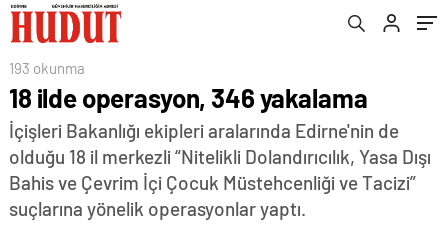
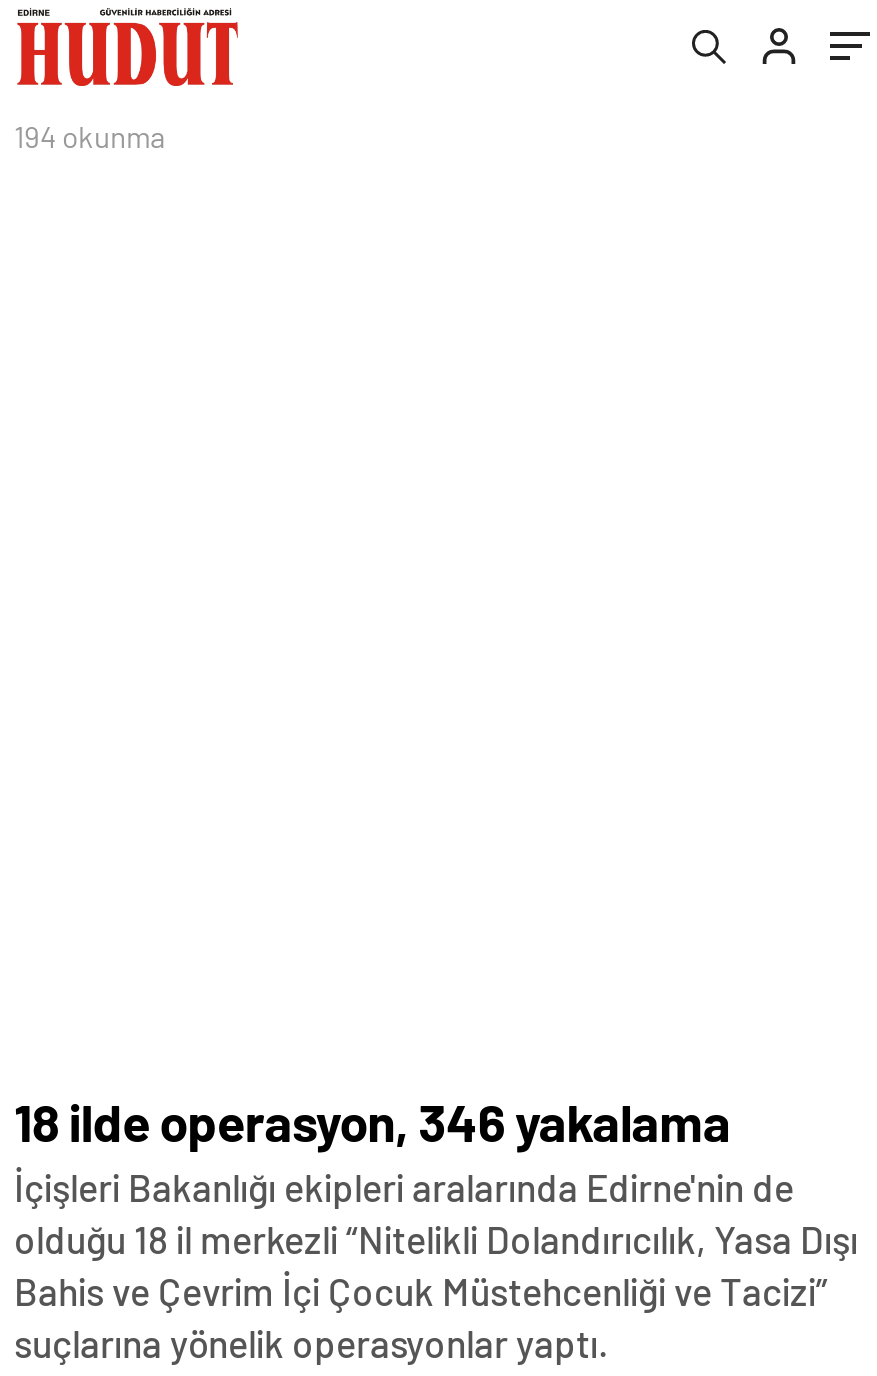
- 193 okunma
+ 194 okunma
